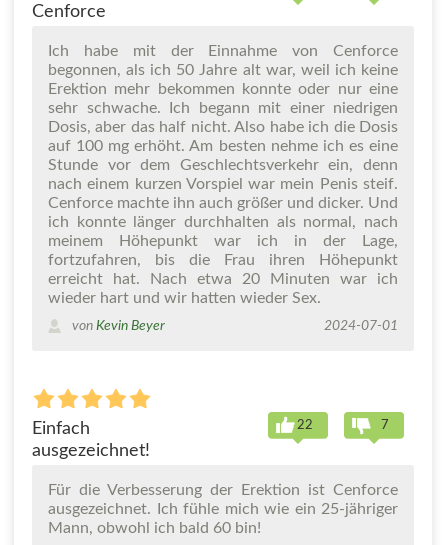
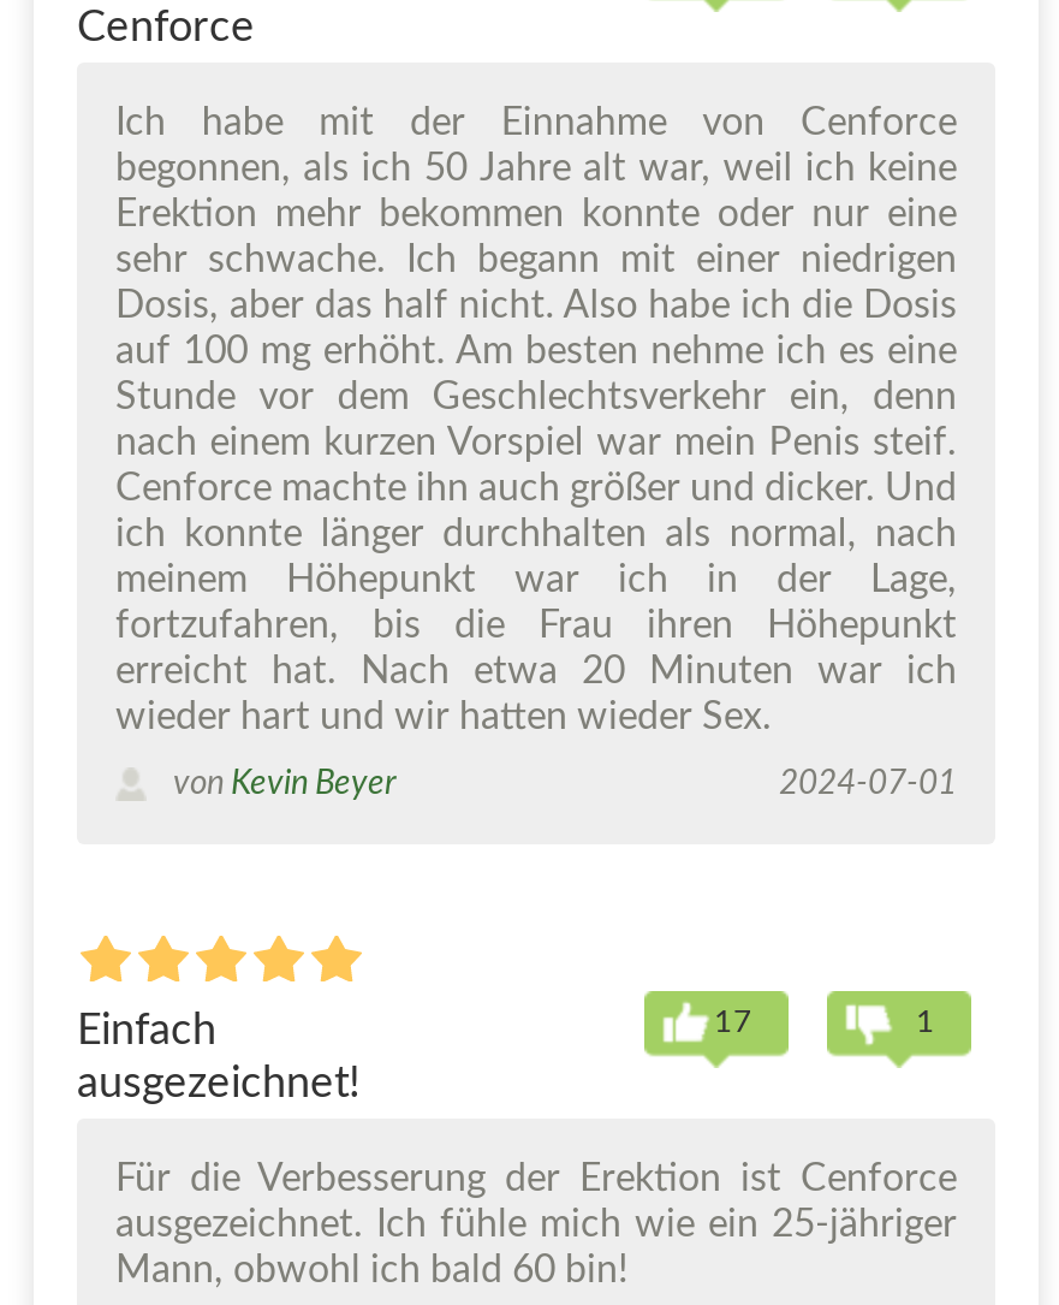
- 22
+ 17

- 7
+ 1
